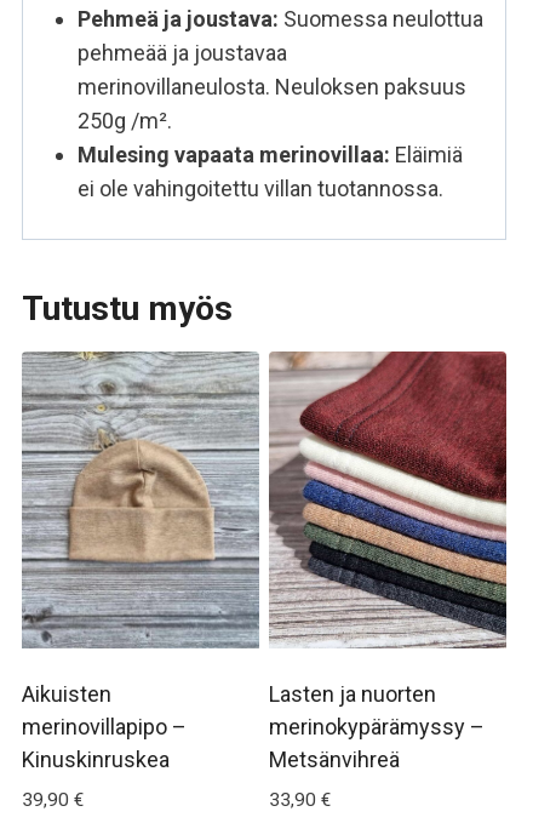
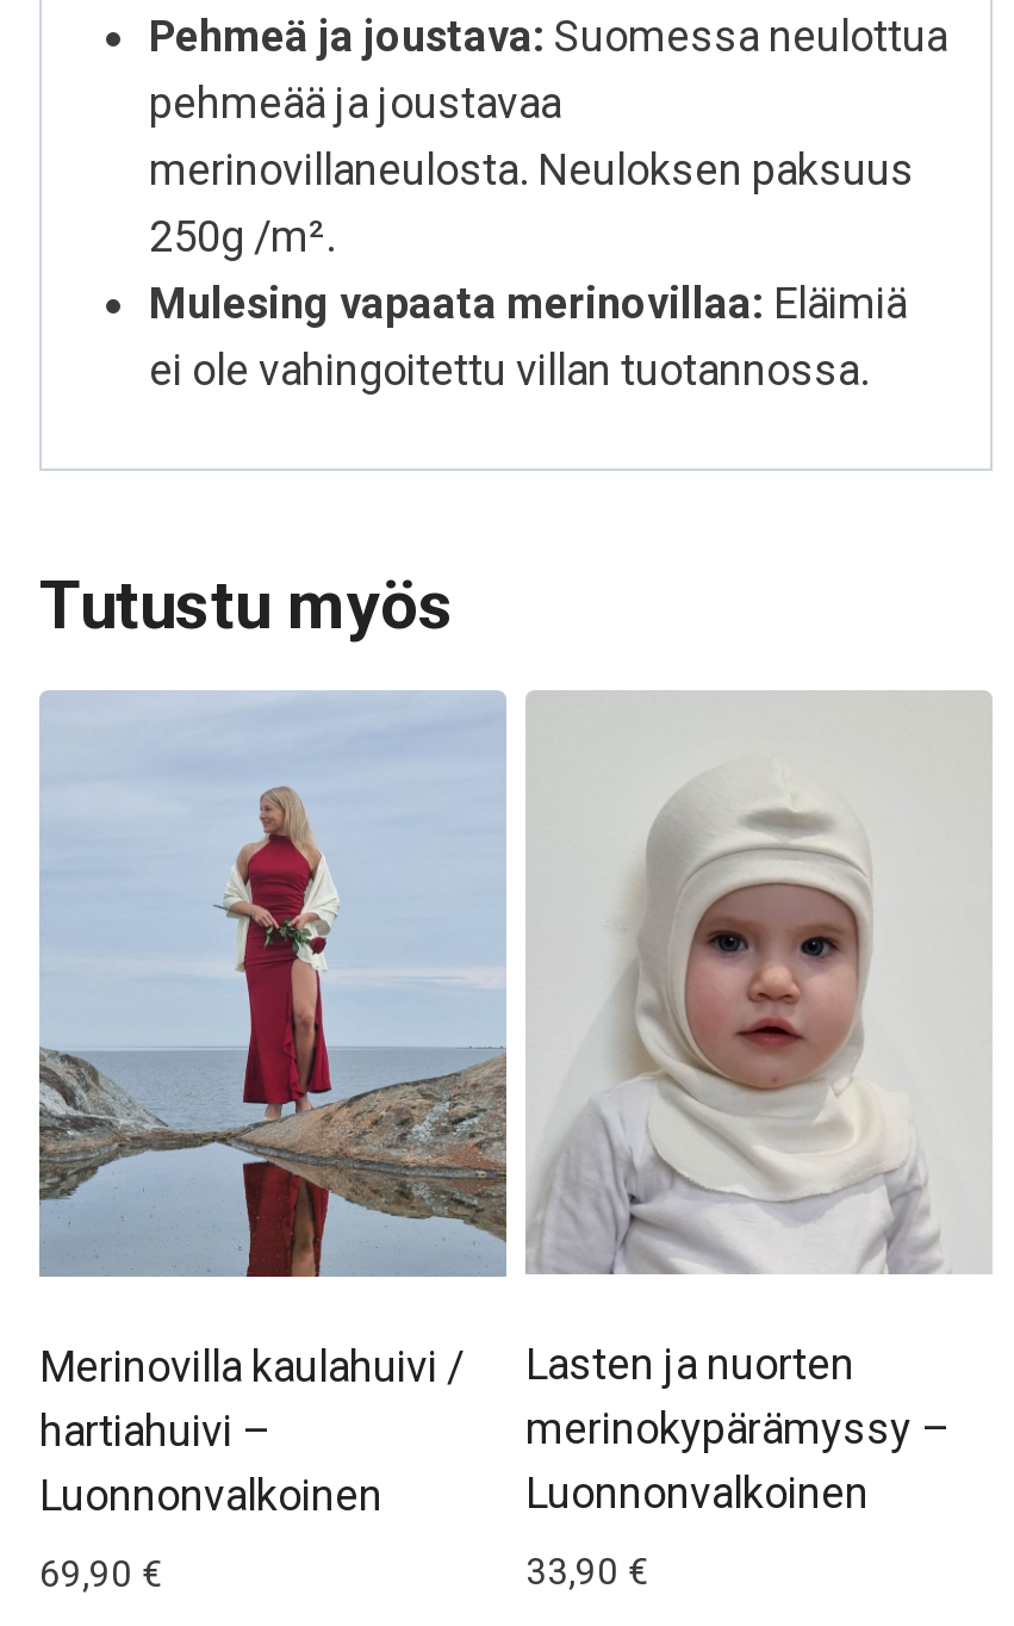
- [image]
- Aikuisten
- merinovillapipo –
- Kinuskinruskea
+ [image]
+ Merinovilla kaulahuivi /
+ hartiahuivi –
+ Luonnonvalkoinen

- [image]
+ [image]

- Metsänvihreä
+ Luonnonvalkoinen

- 39,90 €
+ 69,90 €
